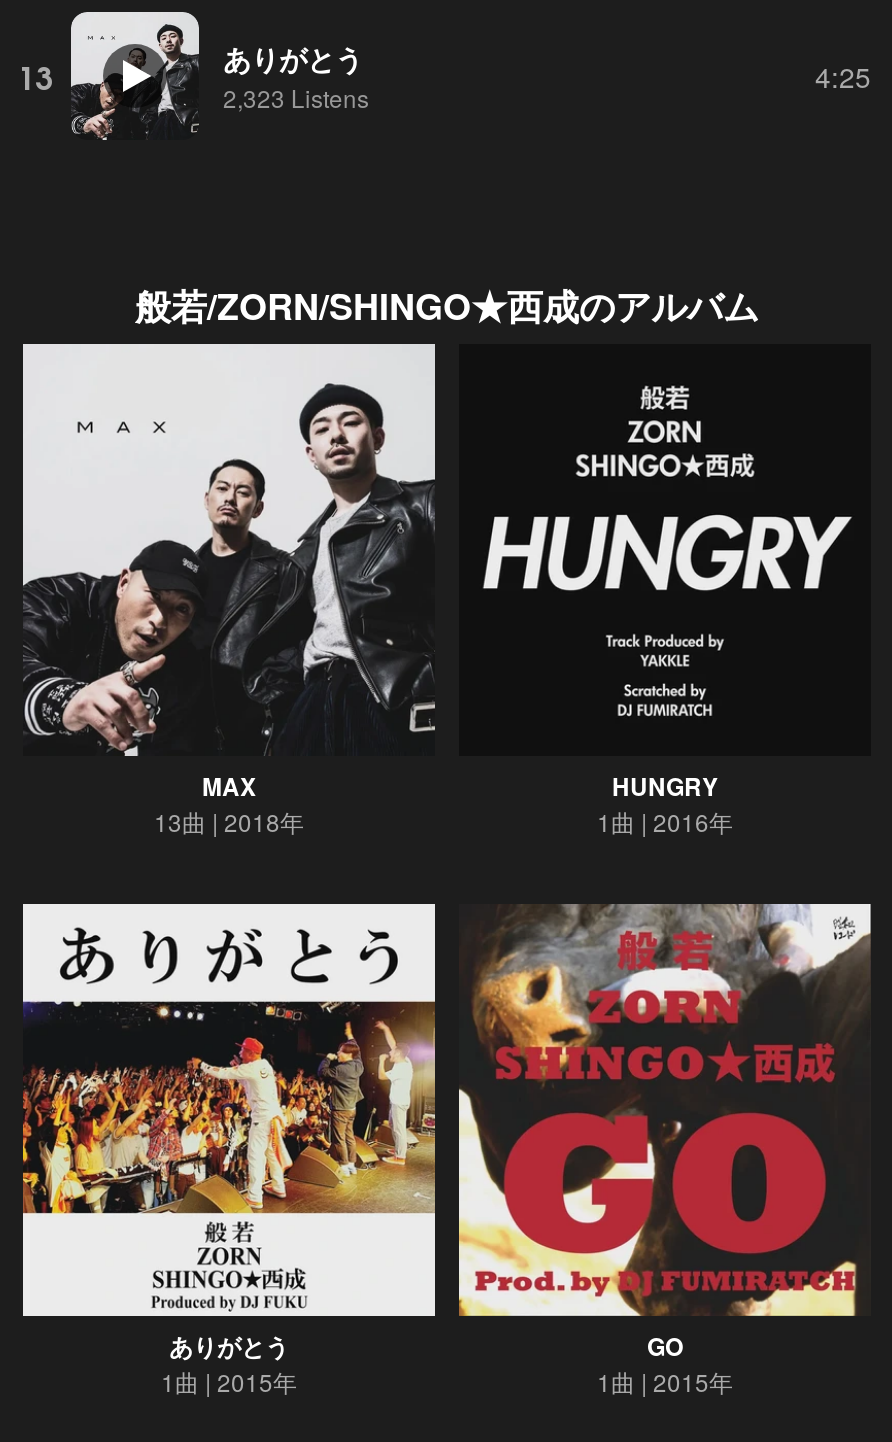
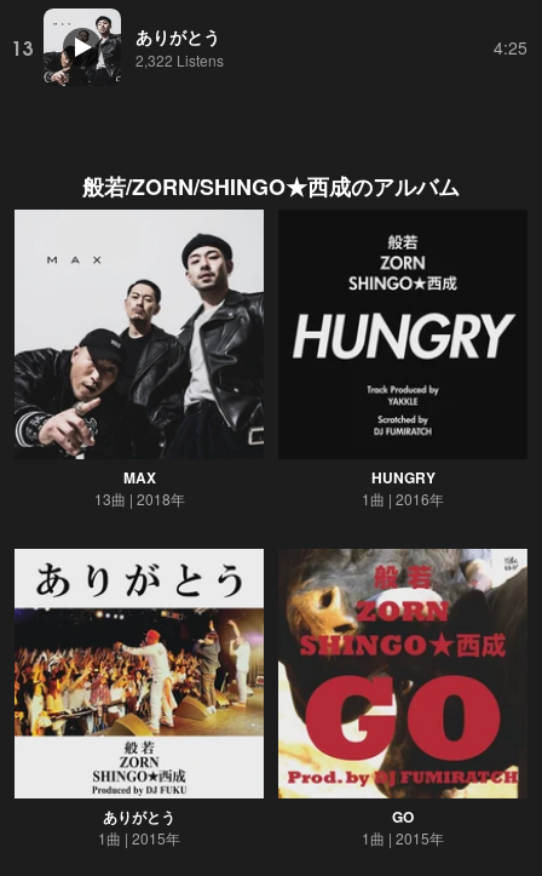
- 2,323 Listens
+ 2,322 Listens
